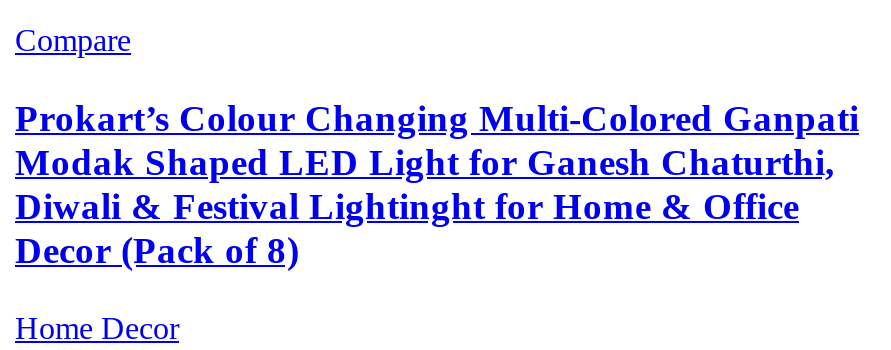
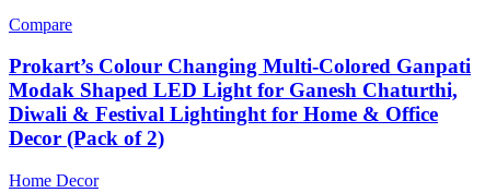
- Decor (Pack of 8)
+ Decor (Pack of 2)
